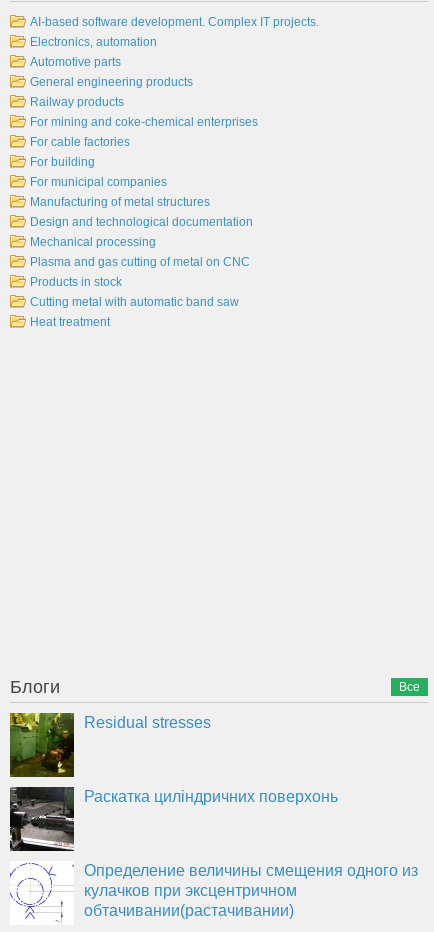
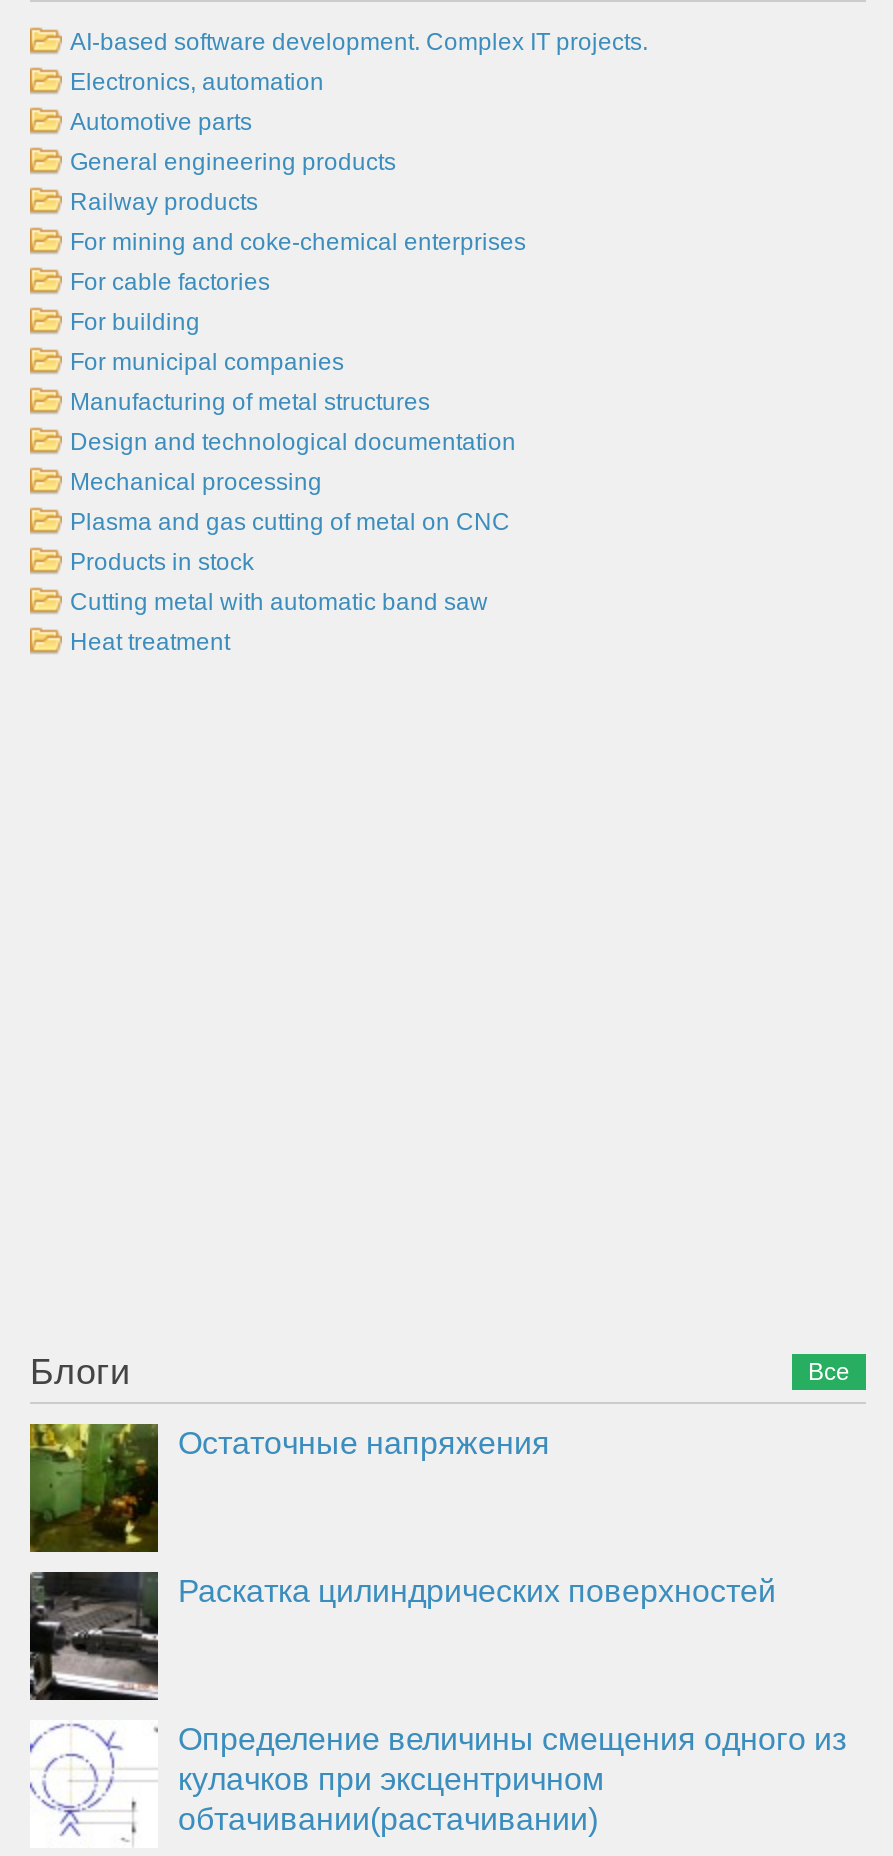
- Residual stresses
+ Остаточные напряжения

- Раскатка циліндричних поверхонь
+ Раскатка цилиндрических поверхностей
